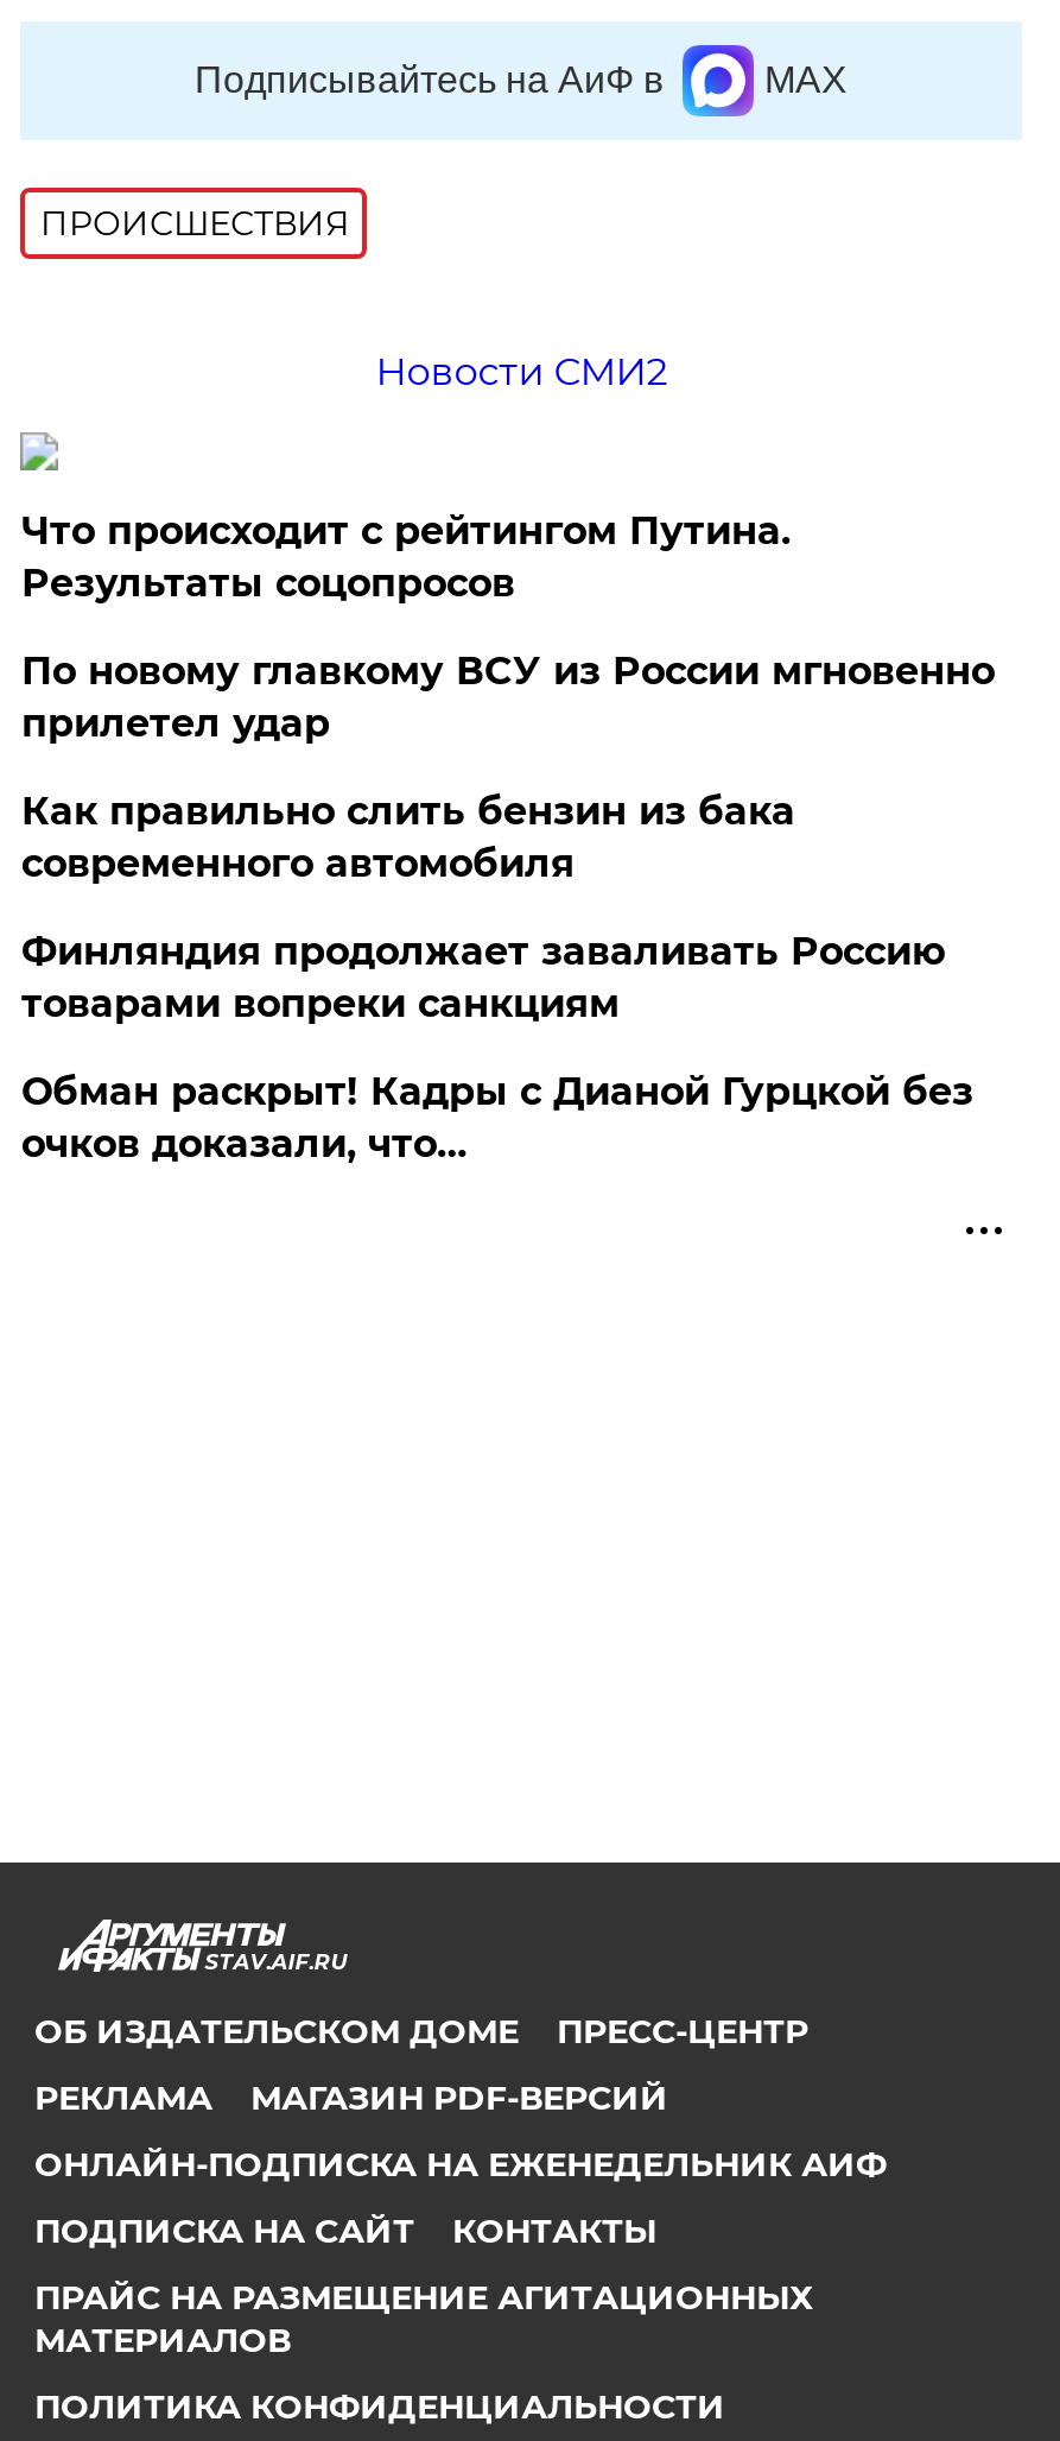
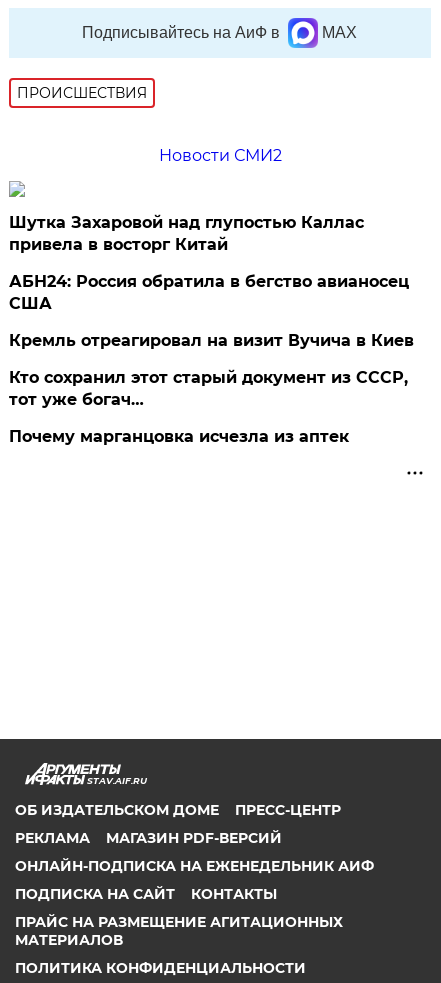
- Что происходит с рейтингом Путина.
- Результаты соцопросов
+ Шутка Захаровой над глупостью Каллас
+ привела в восторг Китай

- По новому главкому ВСУ из России мгновенно
- прилетел удар
+ АБН24: Россия обратила в бегство авианосец
+ США

- Как правильно слить бензин из бака
- современного автомобиля
+ Кремль отреагировал на визит Вучича в Киев

- Финляндия продолжает заваливать Россию
- товарами вопреки санкциям
+ Кто сохранил этот старый документ из СССР,
+ тот уже богач…

- Обман раскрыт! Кадры с Дианой Гурцкой без
- очков доказали, что…
+ Почему марганцовка исчезла из аптек
